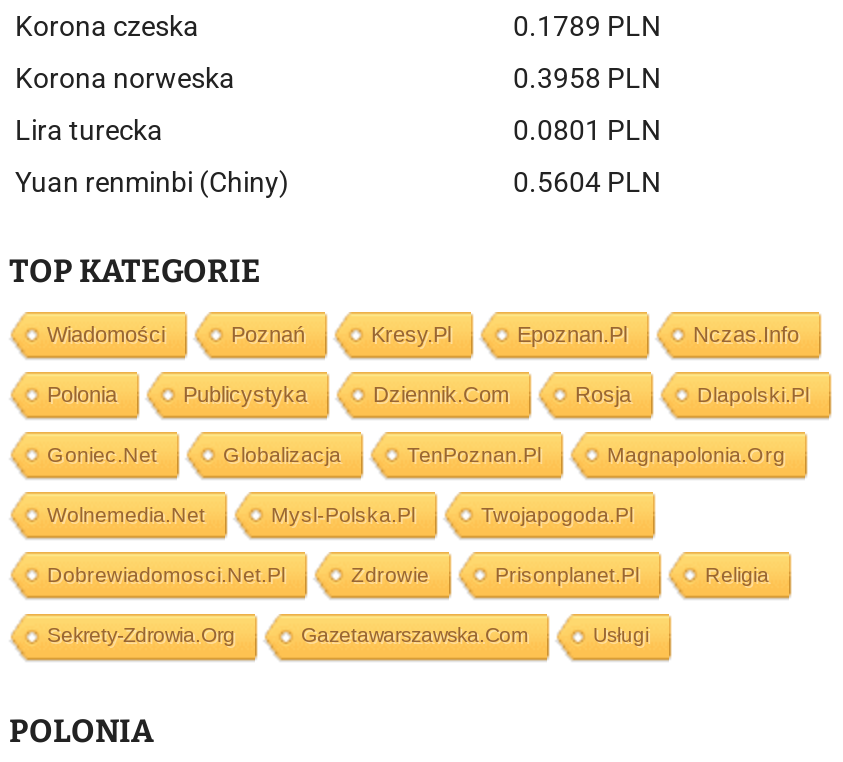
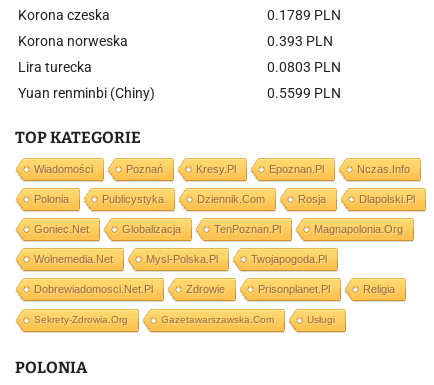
- 0.3958 PLN
+ 0.393 PLN

- 0.0801 PLN
+ 0.0803 PLN

- 0.5604 PLN
+ 0.5599 PLN
